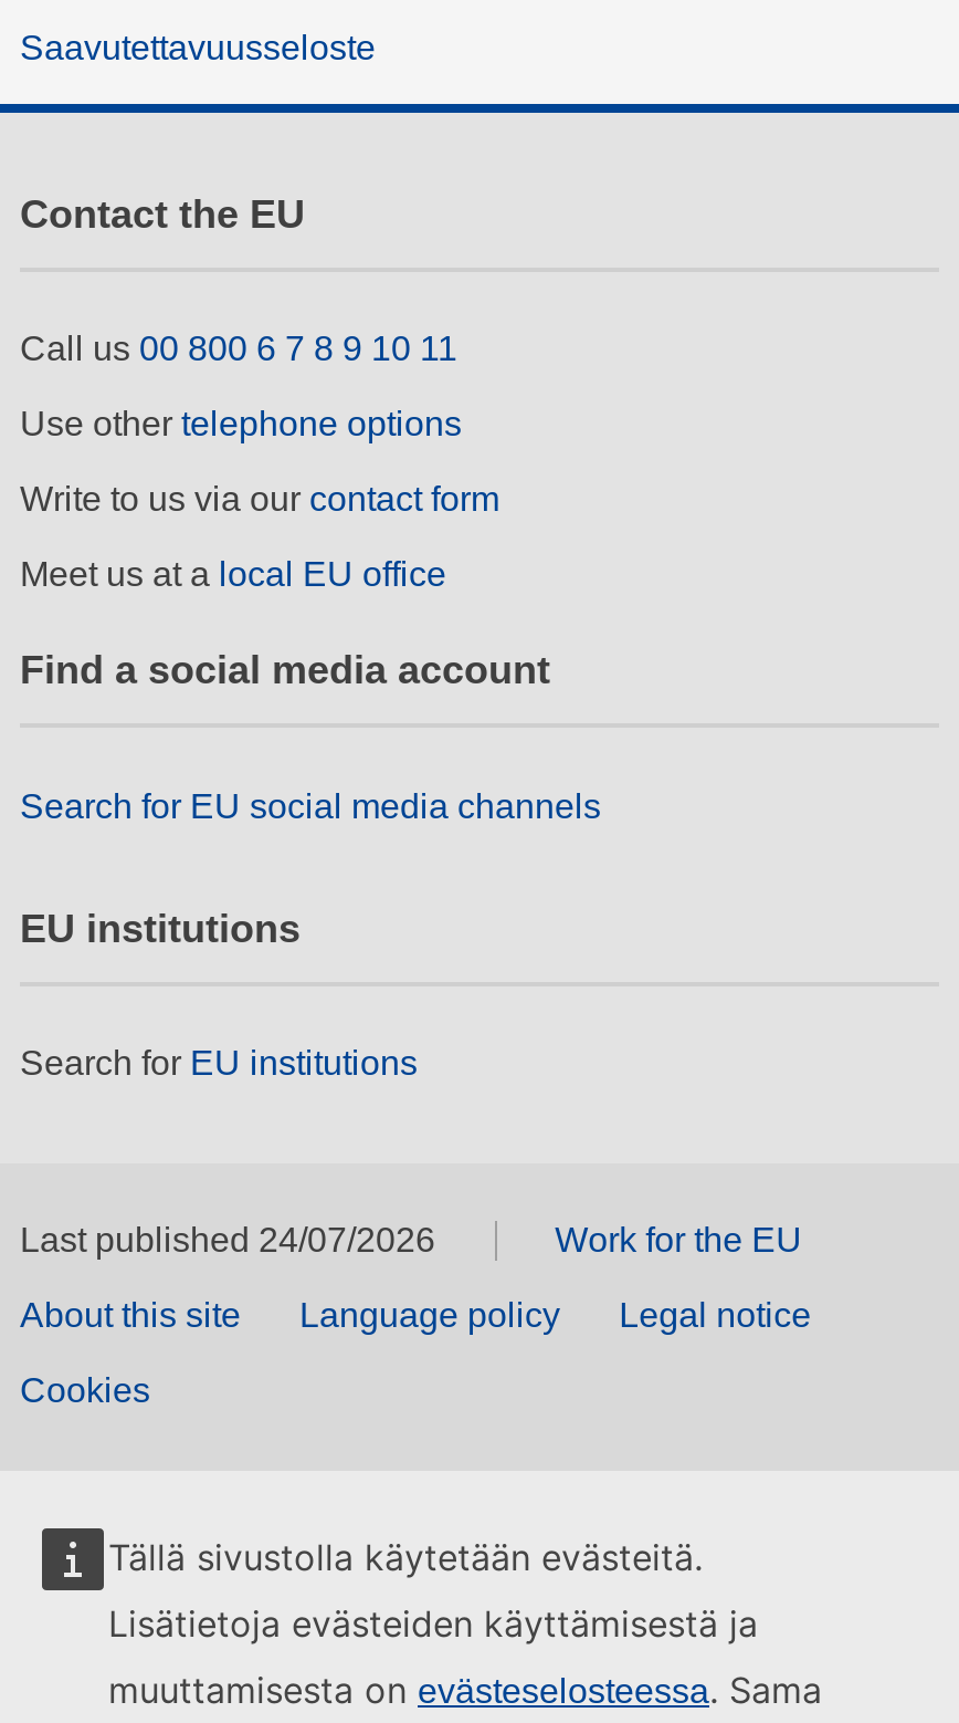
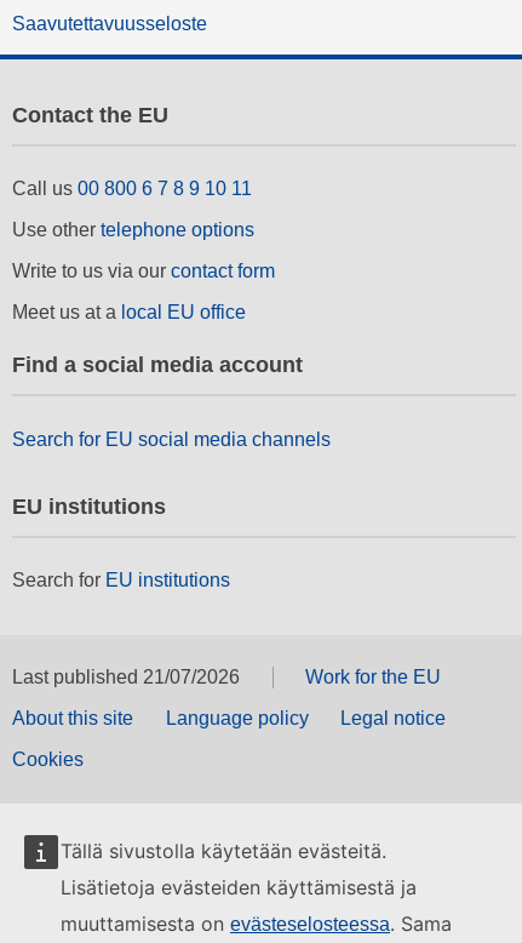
- Last published 24/07/2026
+ Last published 21/07/2026
